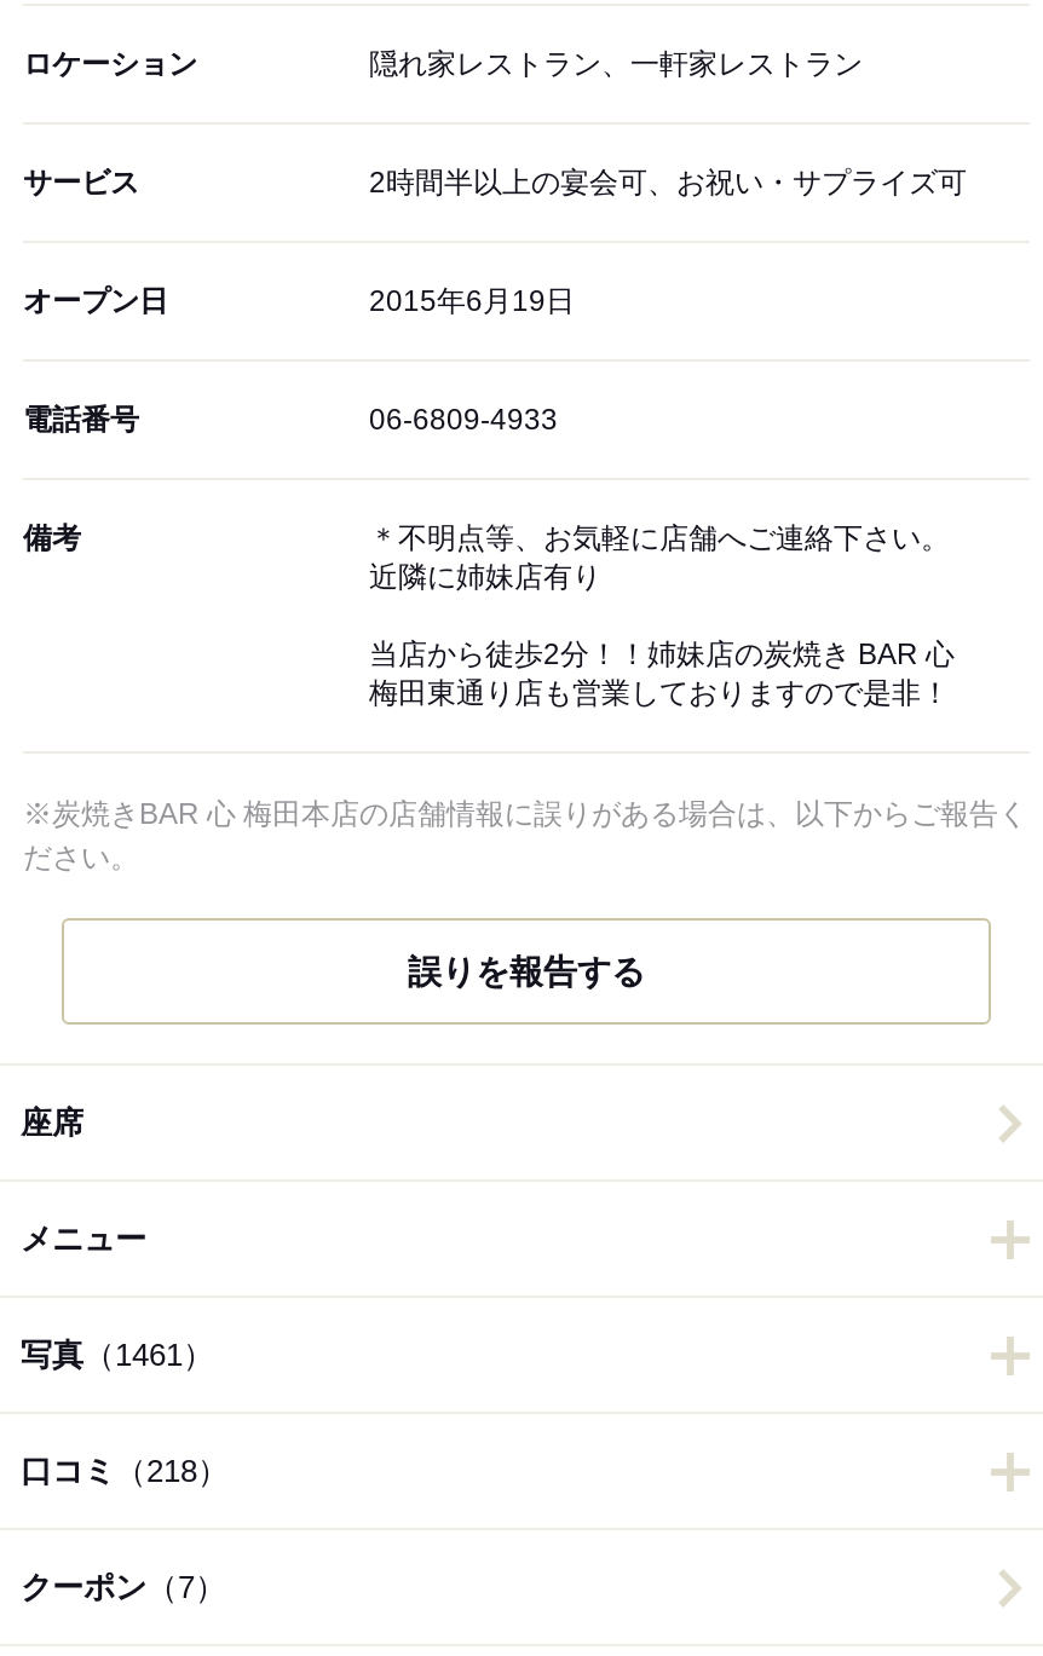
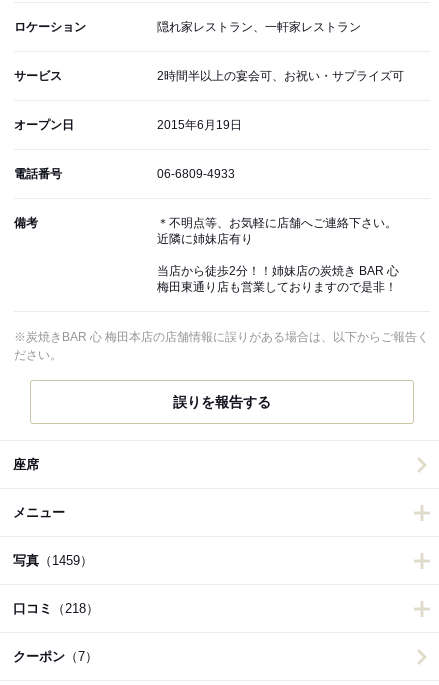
- 写真（1461）
+ 写真（1459）
